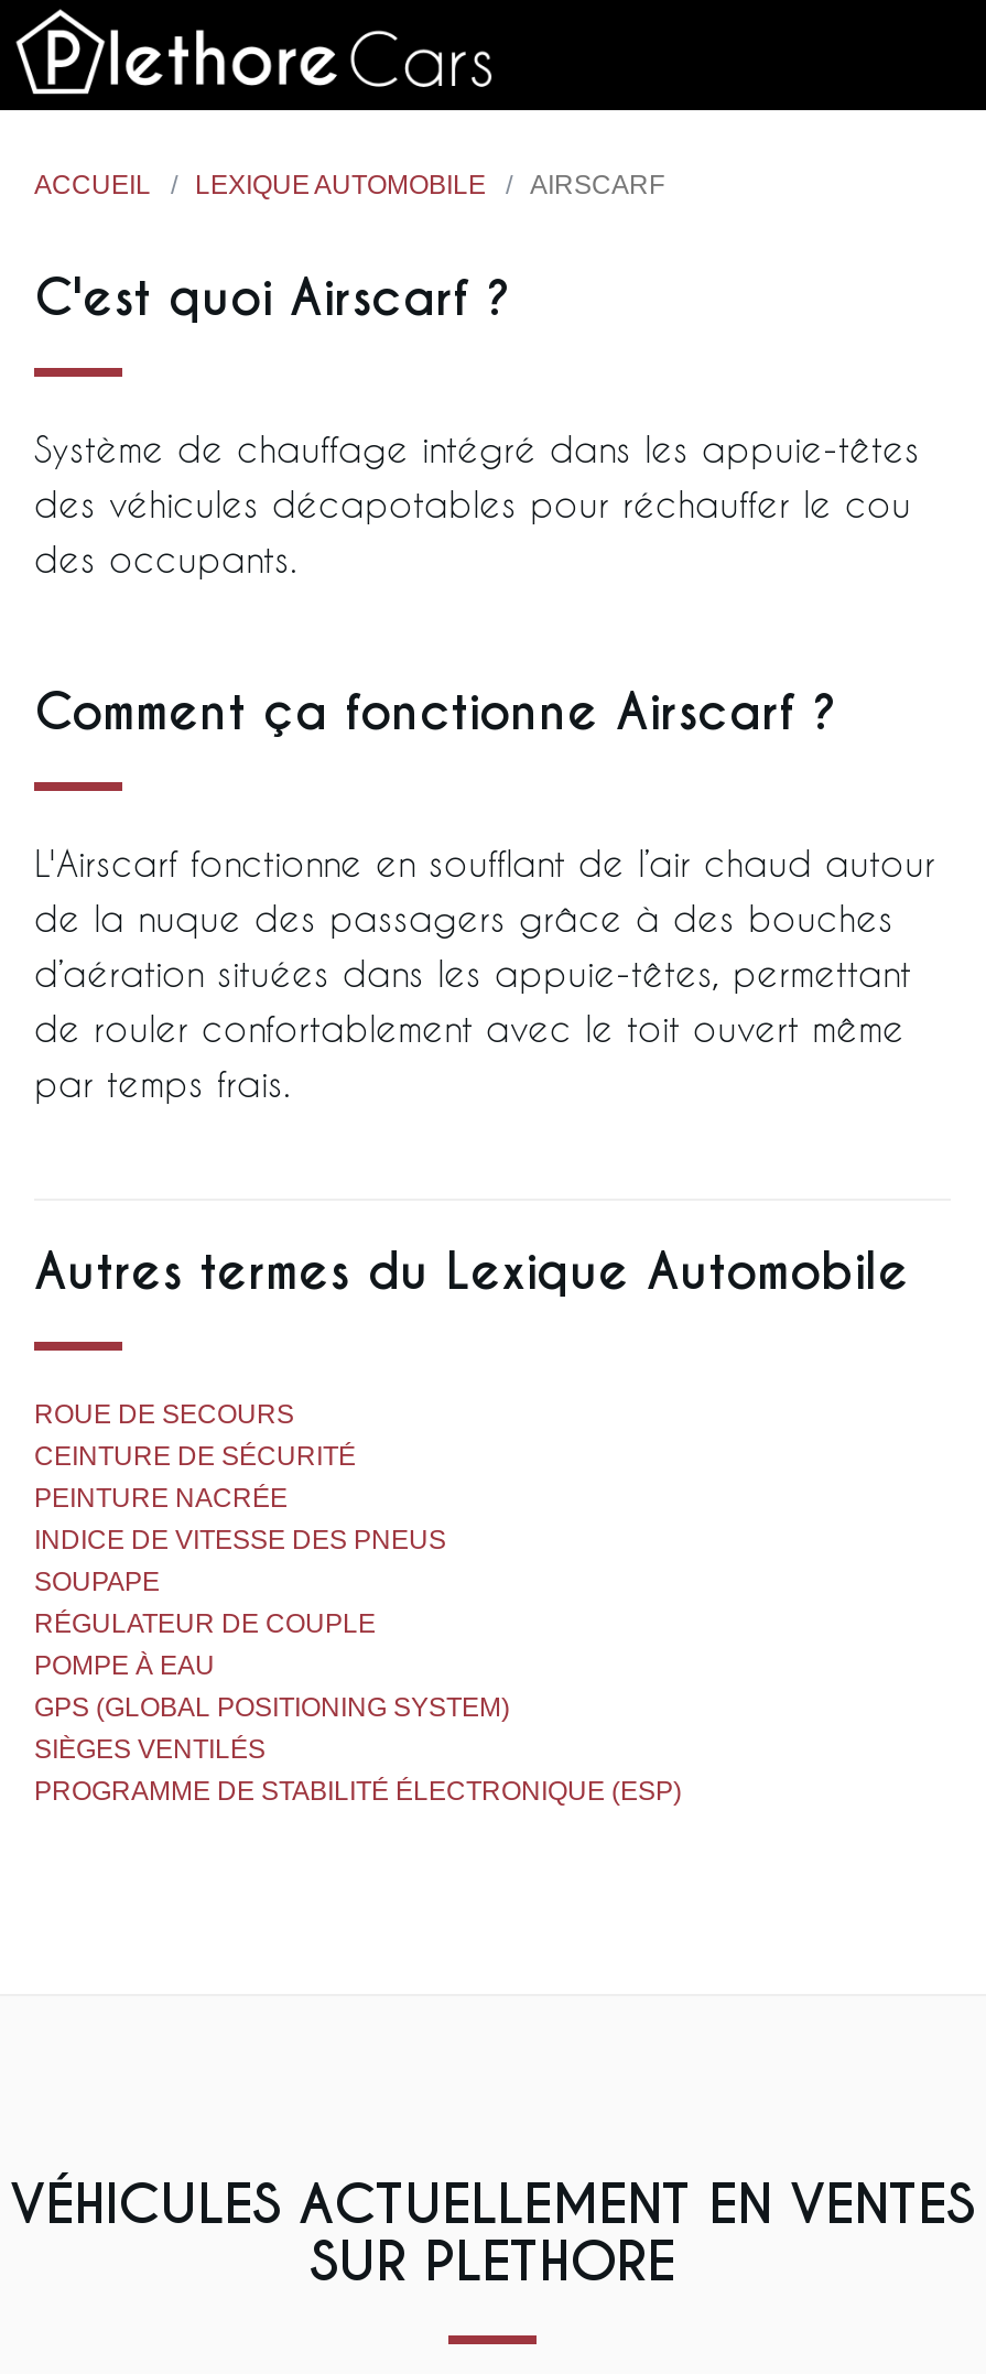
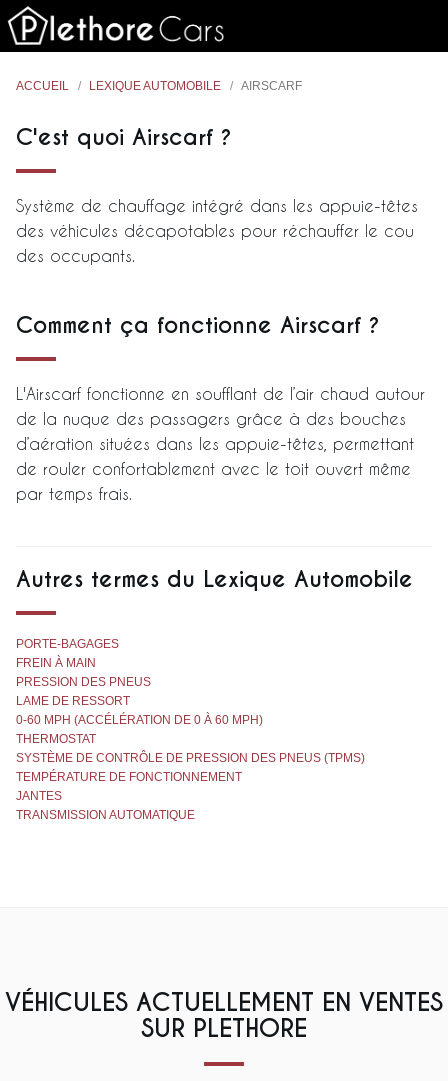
- ROUE DE SECOURS
- CEINTURE DE SÉCURITÉ
- PEINTURE NACRÉE
- INDICE DE VITESSE DES PNEUS
- SOUPAPE
- RÉGULATEUR DE COUPLE
- POMPE À EAU
- GPS (GLOBAL POSITIONING SYSTEM)
- SIÈGES VENTILÉS
- PROGRAMME DE STABILITÉ ÉLECTRONIQUE (ESP)
+ PORTE-BAGAGES
+ FREIN À MAIN
+ PRESSION DES PNEUS
+ LAME DE RESSORT
+ 0-60 MPH (ACCÉLÉRATION DE 0 À 60 MPH)
+ THERMOSTAT
+ SYSTÈME DE CONTRÔLE DE PRESSION DES PNEUS (TPMS)
+ TEMPÉRATURE DE FONCTIONNEMENT
+ JANTES
+ TRANSMISSION AUTOMATIQUE
